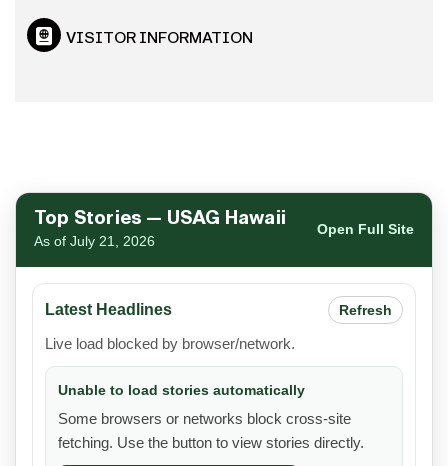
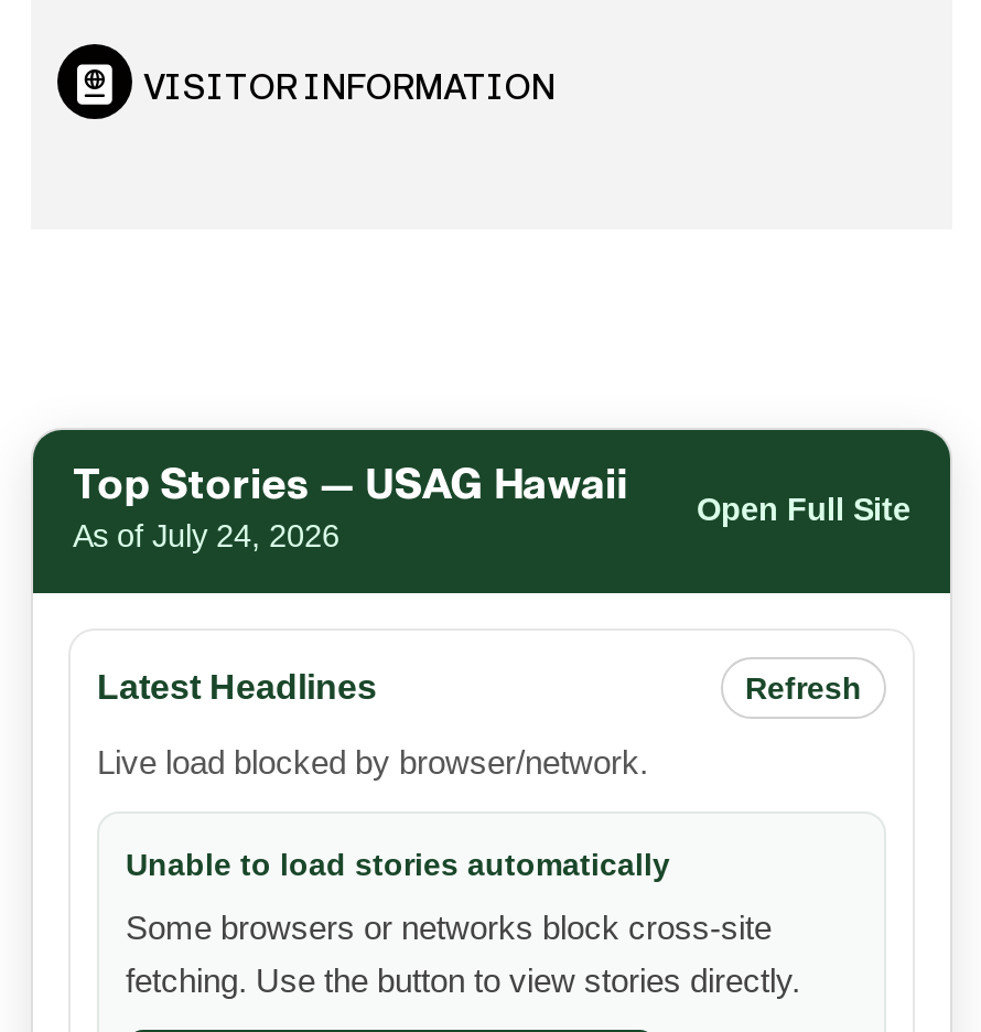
- As of July 21, 2026
+ As of July 24, 2026
